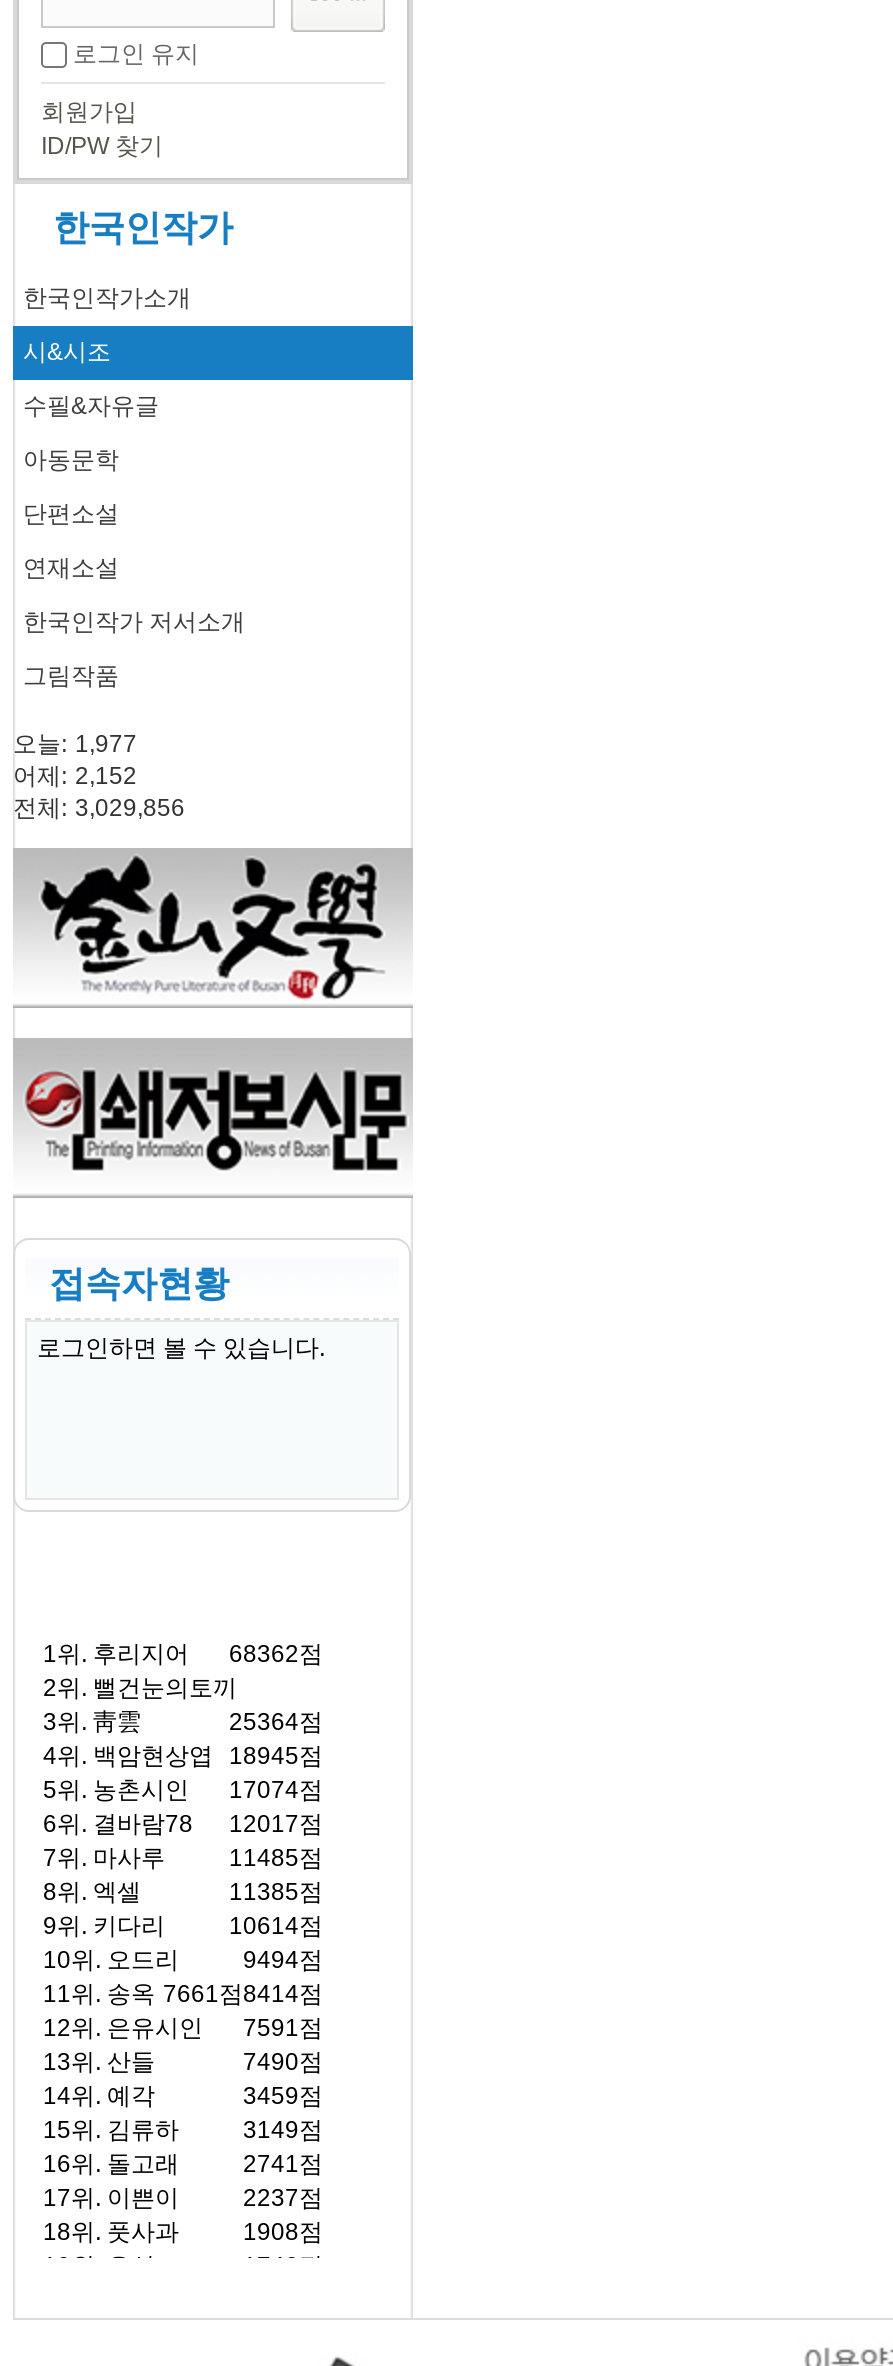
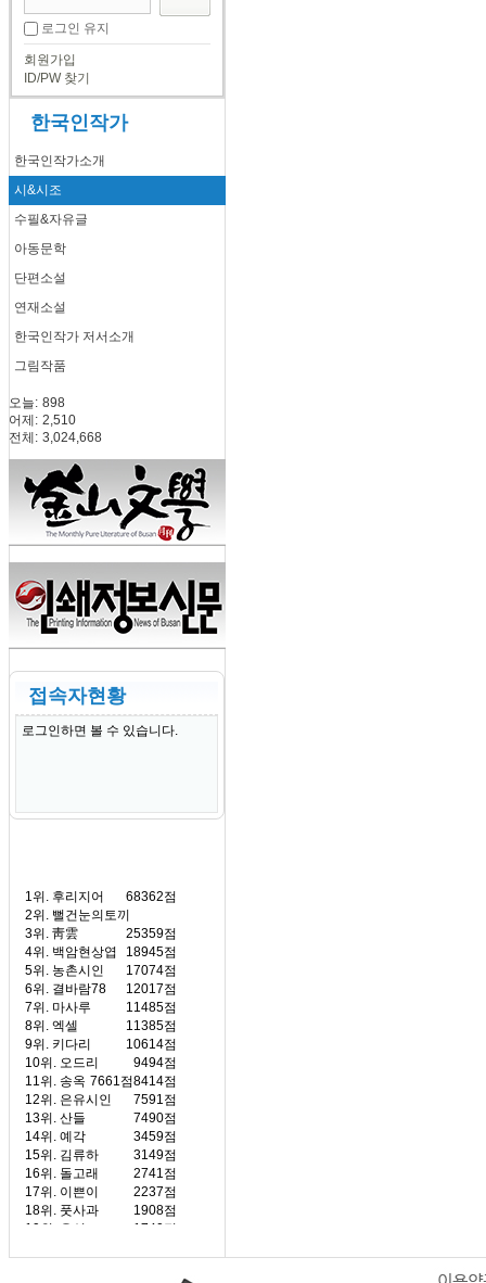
- 오늘: 1,977
+ 오늘: 898

- 어제: 2,152
+ 어제: 2,510

- 전체: 3,029,856
+ 전체: 3,024,668

- 25364점
+ 25359점
